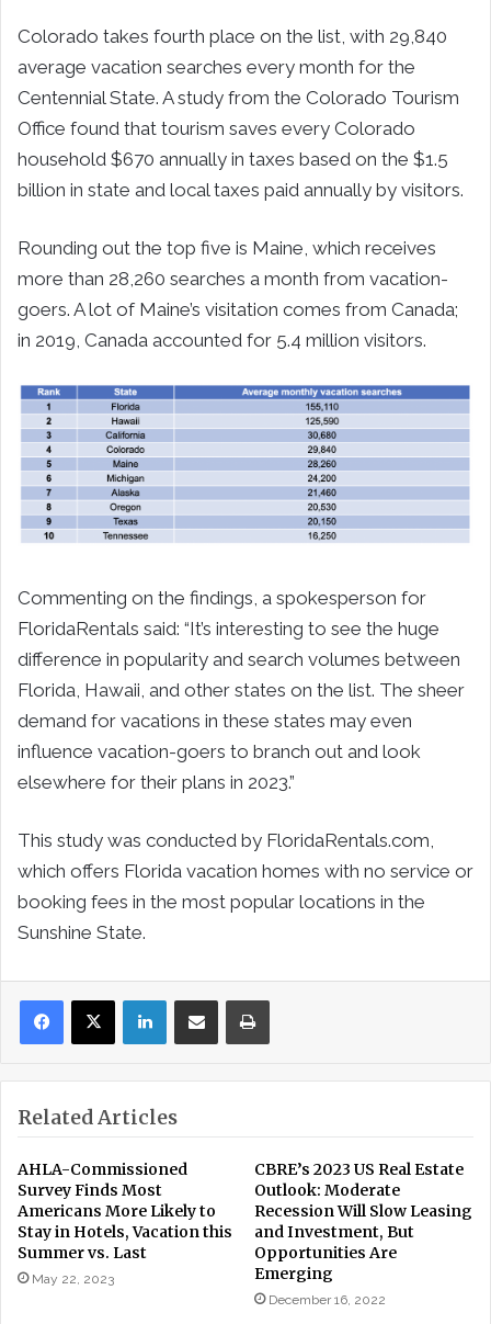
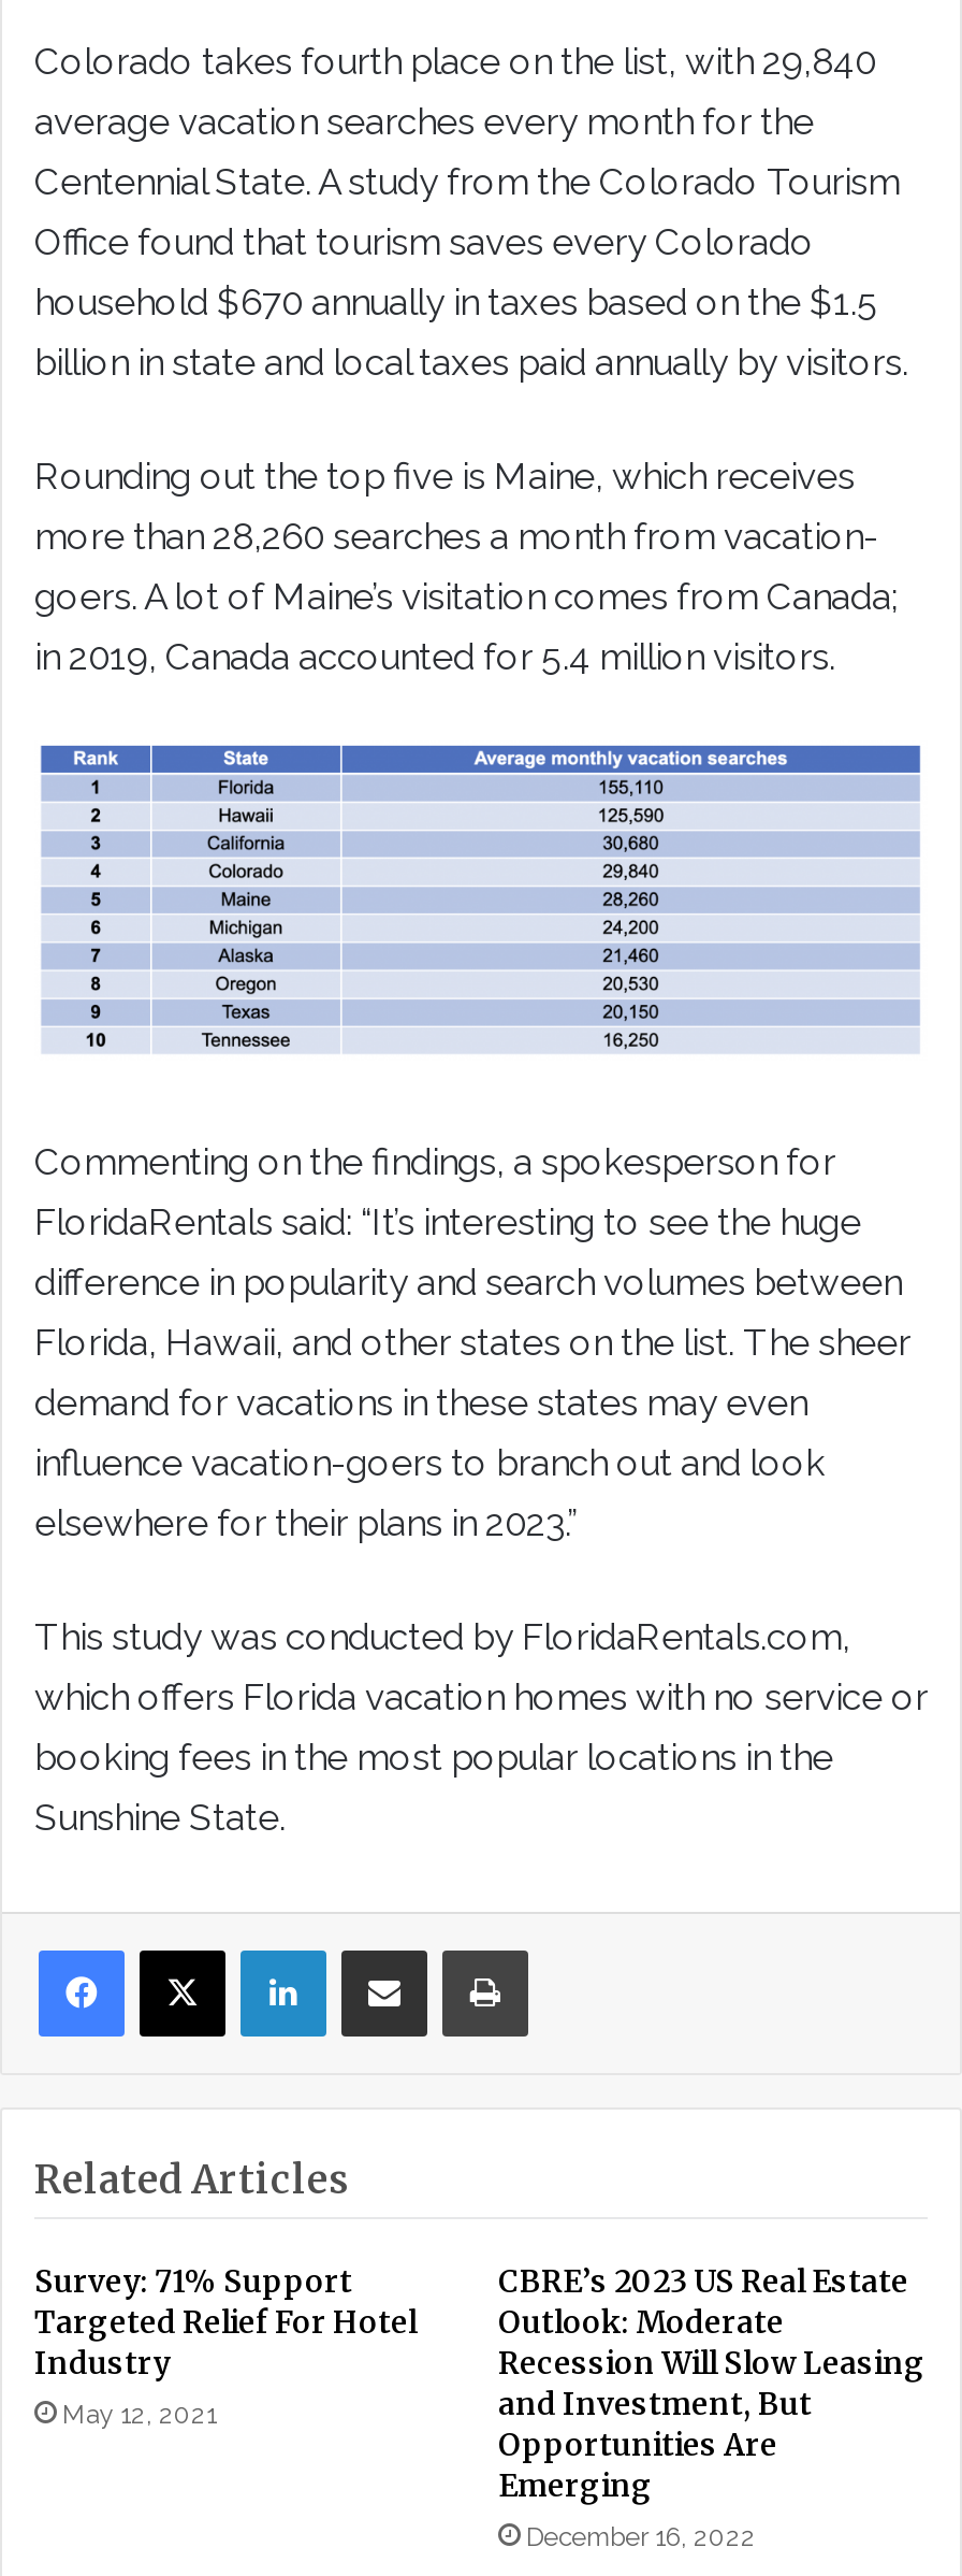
- AHLA-Commissioned
- Survey Finds Most
- Americans More Likely to
- Stay in Hotels, Vacation this
- Summer vs. Last
- May 22, 2023
+ Survey: 71% Support
+ Targeted Relief For Hotel
+ Industry
+ May 12, 2021
